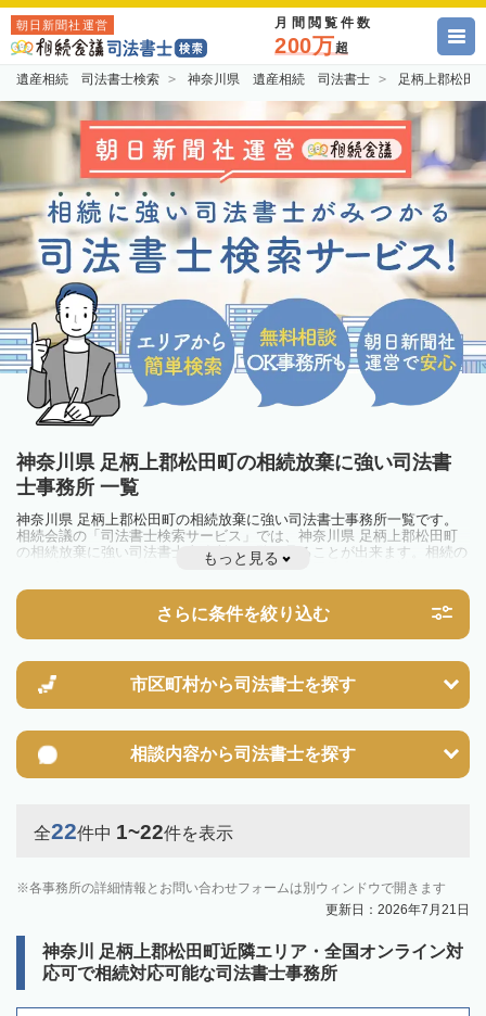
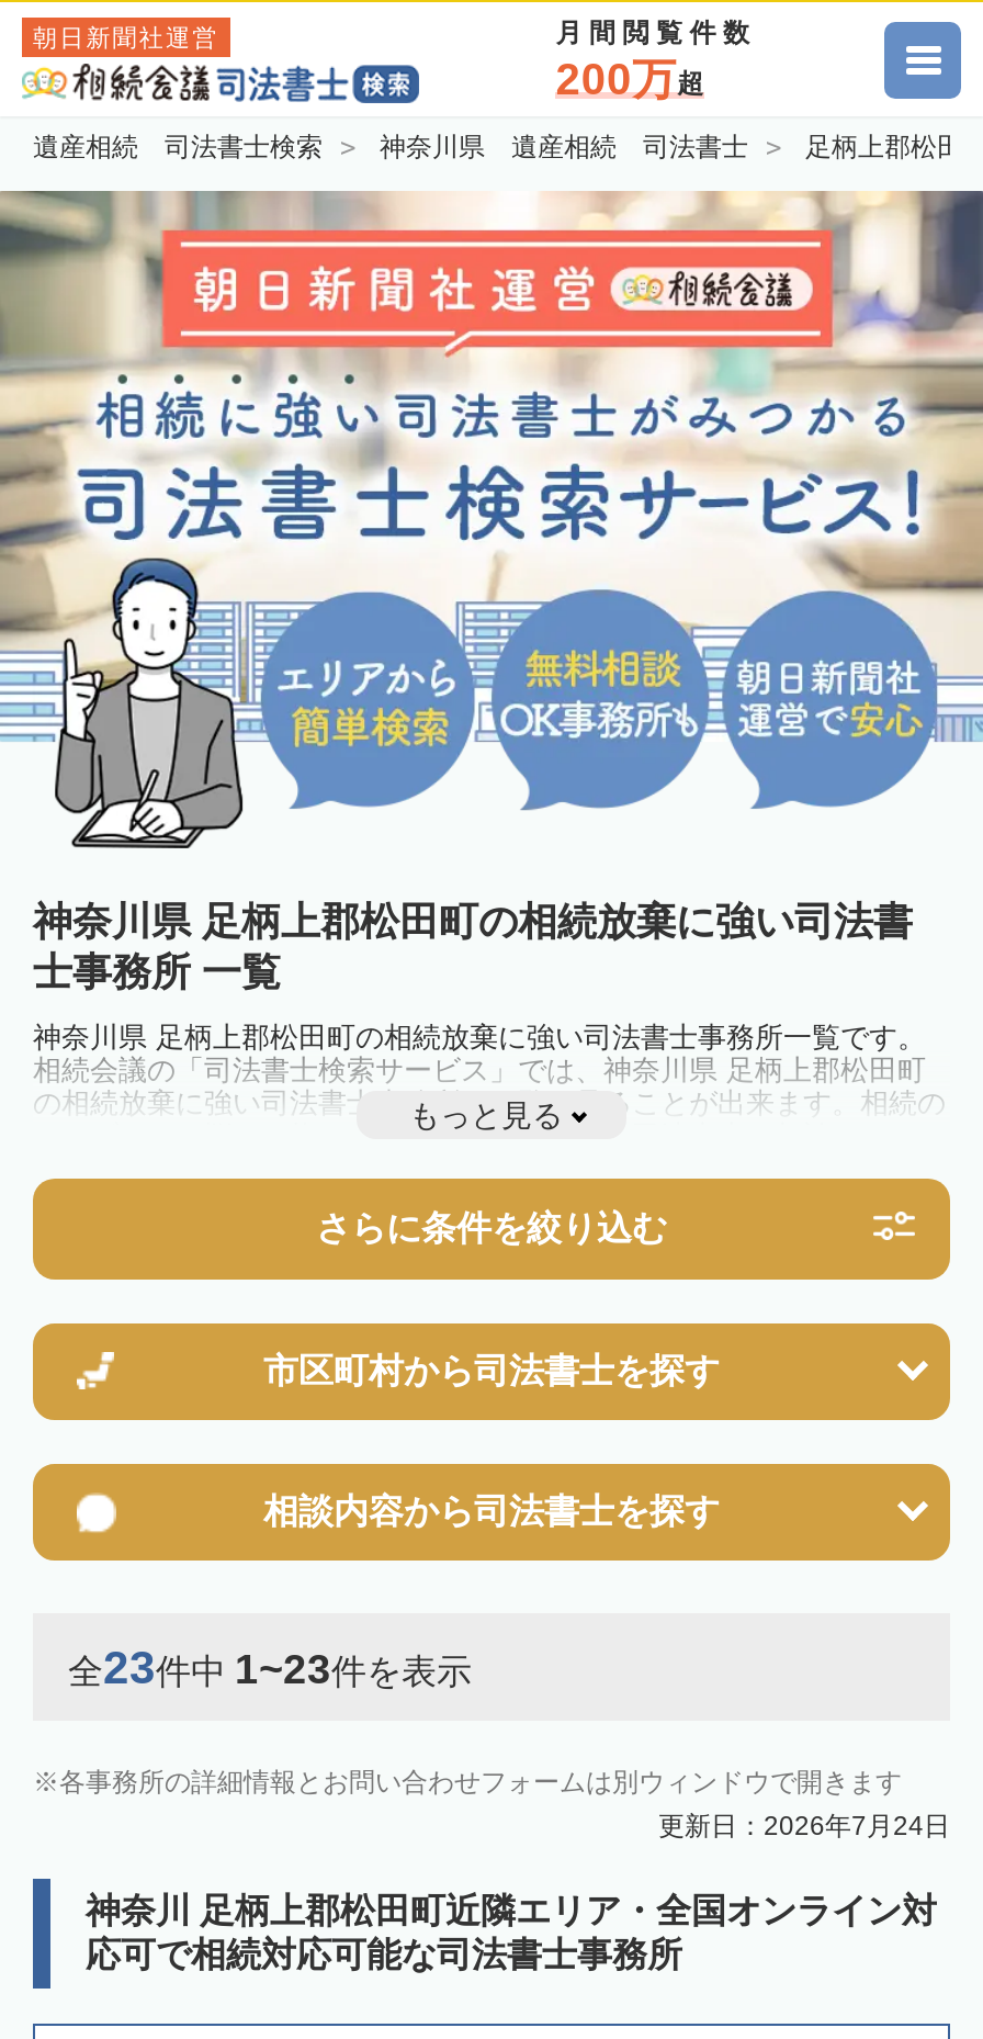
- 全22件中1~22件を表示
+ 全23件中1~23件を表示

- 更新日：2026年7月21日
+ 更新日：2026年7月24日
